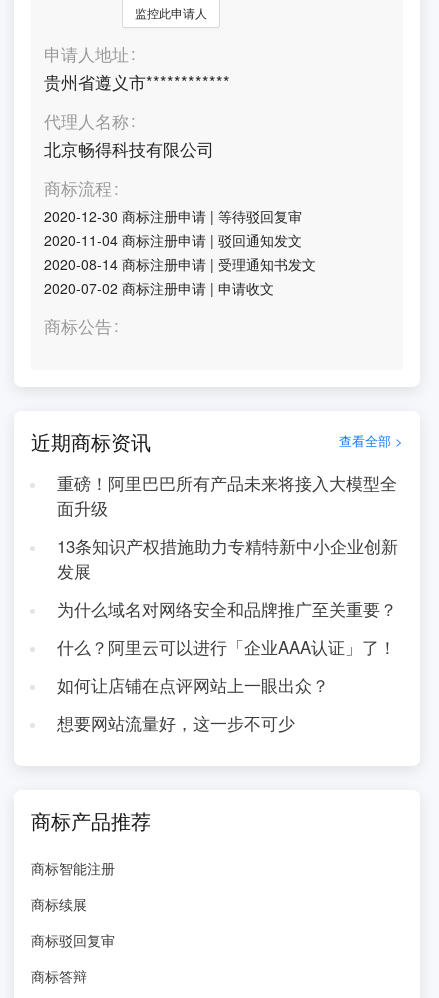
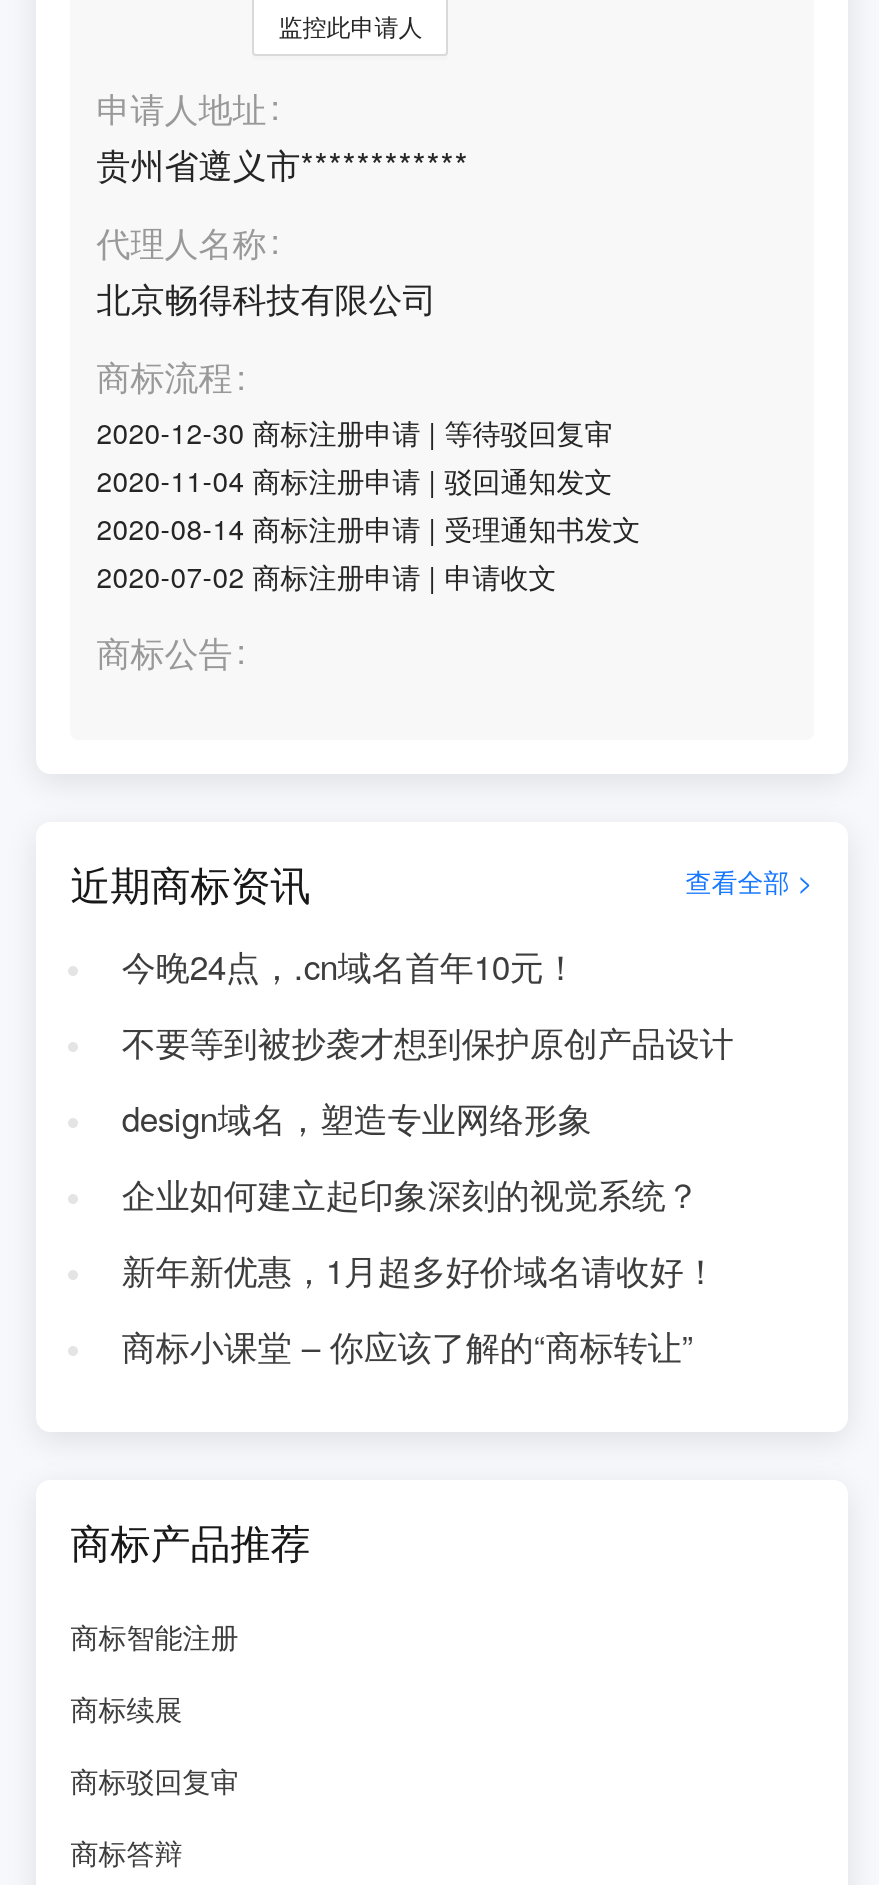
- 重磅！阿里巴巴所有产品未来将接入大模型全
- 面升级
+ 今晚24点，.cn域名首年10元！

- 13条知识产权措施助力专精特新中小企业创新
- 发展
+ 不要等到被抄袭才想到保护原创产品设计

- 为什么域名对网络安全和品牌推广至关重要？
+ design域名，塑造专业网络形象

- 什么？阿里云可以进行「企业AAA认证」了！
+ 企业如何建立起印象深刻的视觉系统？

- 如何让店铺在点评网站上一眼出众？
+ 新年新优惠，1月超多好价域名请收好！

- 想要网站流量好，这一步不可少
+ 商标小课堂 – 你应该了解的“商标转让”
